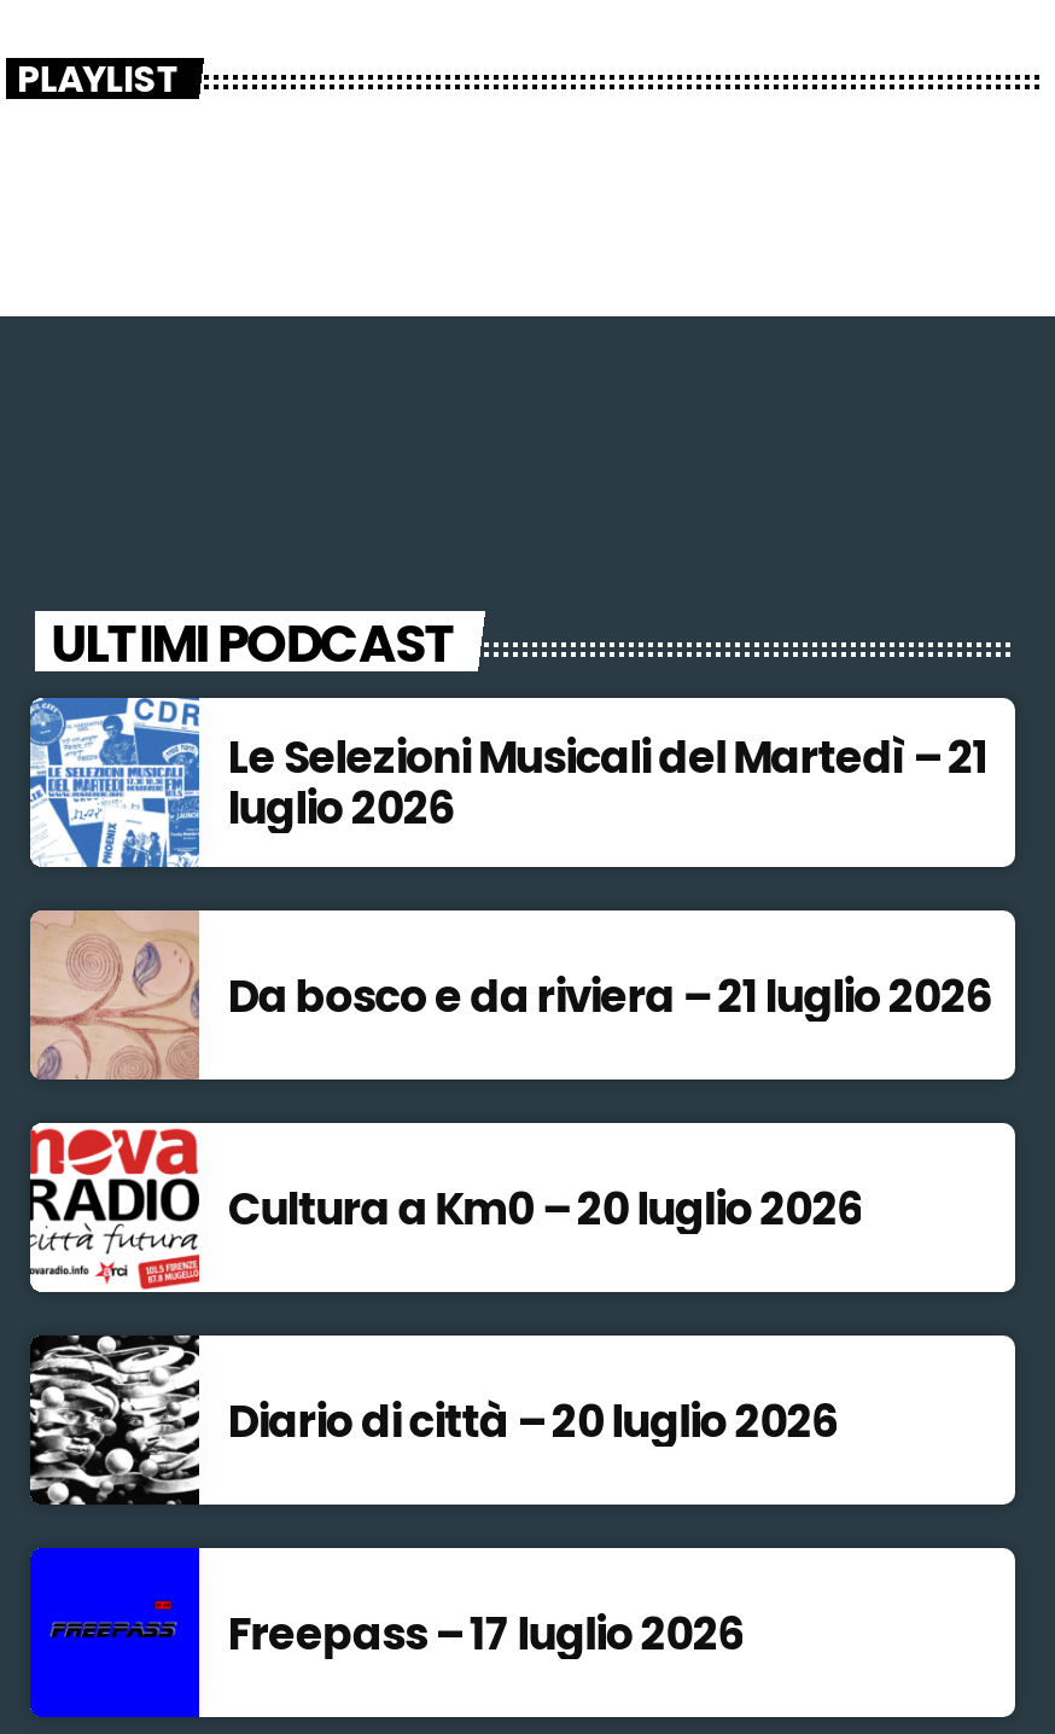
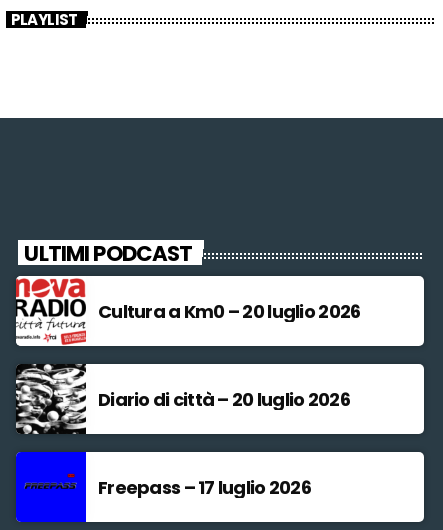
- [image]
- Le Selezioni Musicali del Martedì – 21
- luglio 2026
- Da bosco e da riviera – 21 luglio 2026

- [image]
